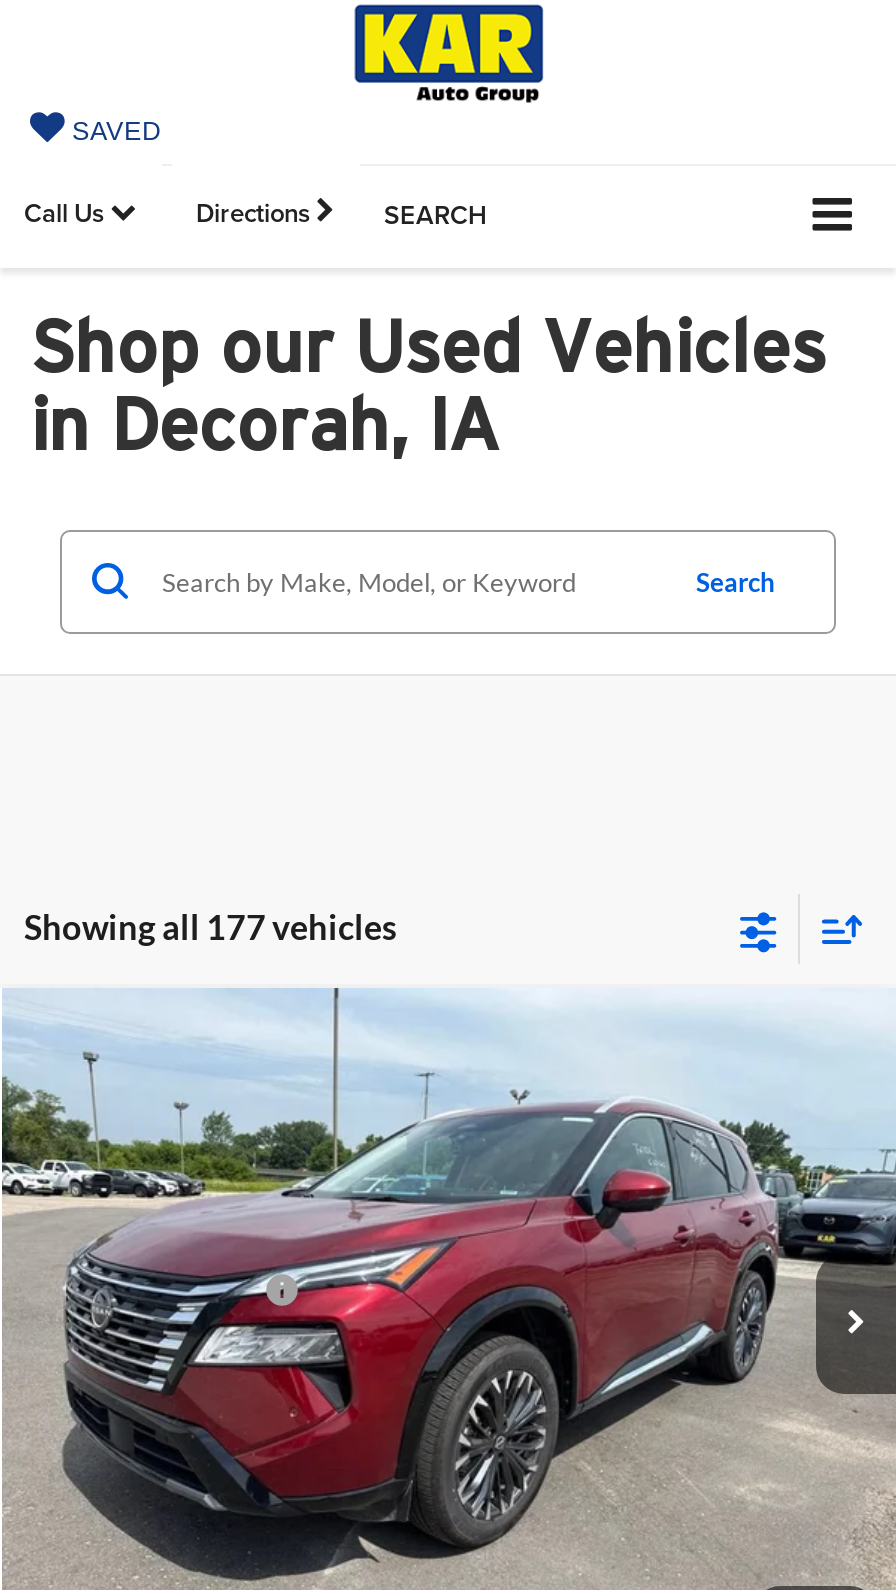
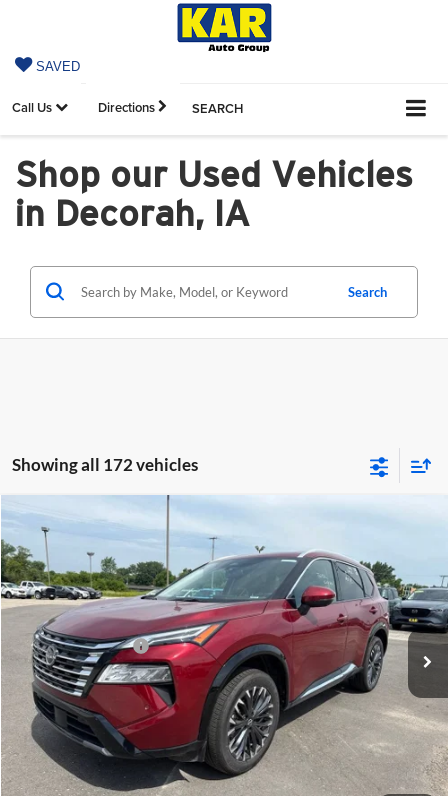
- Showing all 177 vehicles
+ Showing all 172 vehicles
